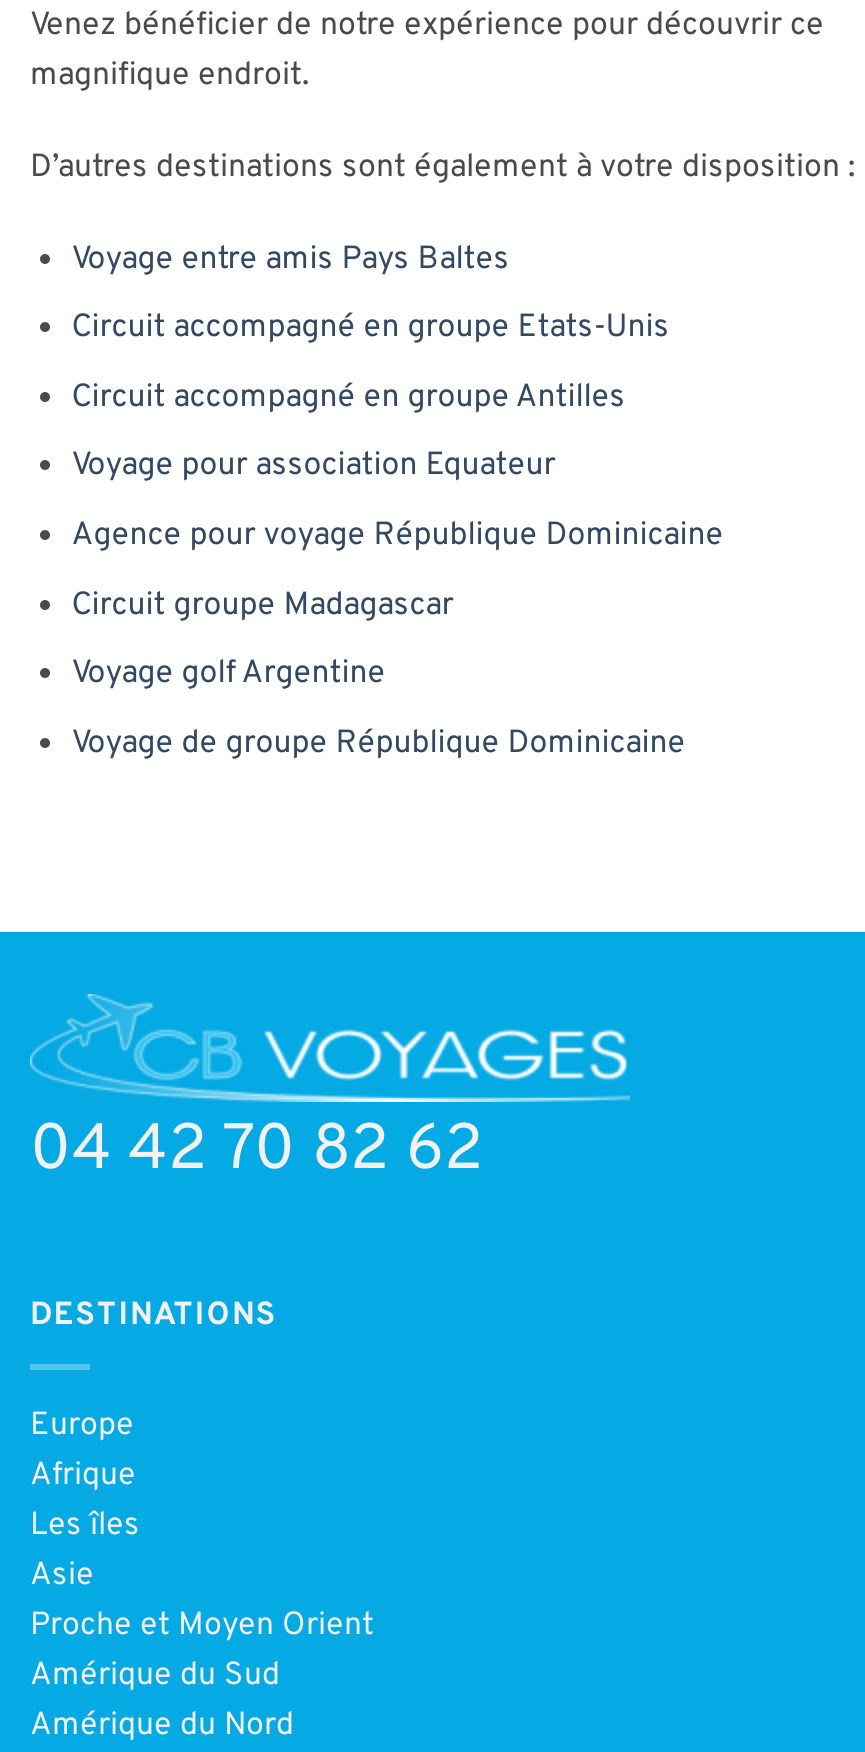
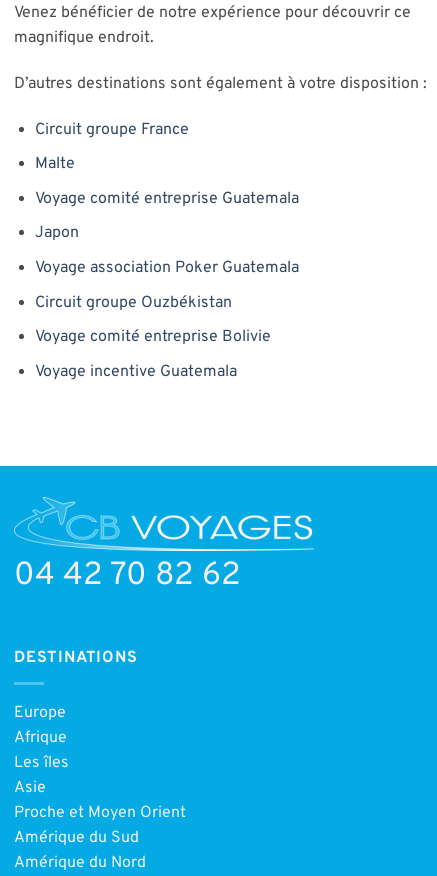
- Voyage entre amis Pays Baltes
+ Circuit groupe France

- Circuit accompagné en groupe Etats-Unis
+ Malte

- Circuit accompagné en groupe Antilles
+ Voyage comité entreprise Guatemala

- Voyage pour association Equateur
+ Japon

- Agence pour voyage République Dominicaine
+ Voyage association Poker Guatemala

- Circuit groupe Madagascar
+ Circuit groupe Ouzbékistan

- Voyage golf Argentine
+ Voyage comité entreprise Bolivie

- Voyage de groupe République Dominicaine
+ Voyage incentive Guatemala
